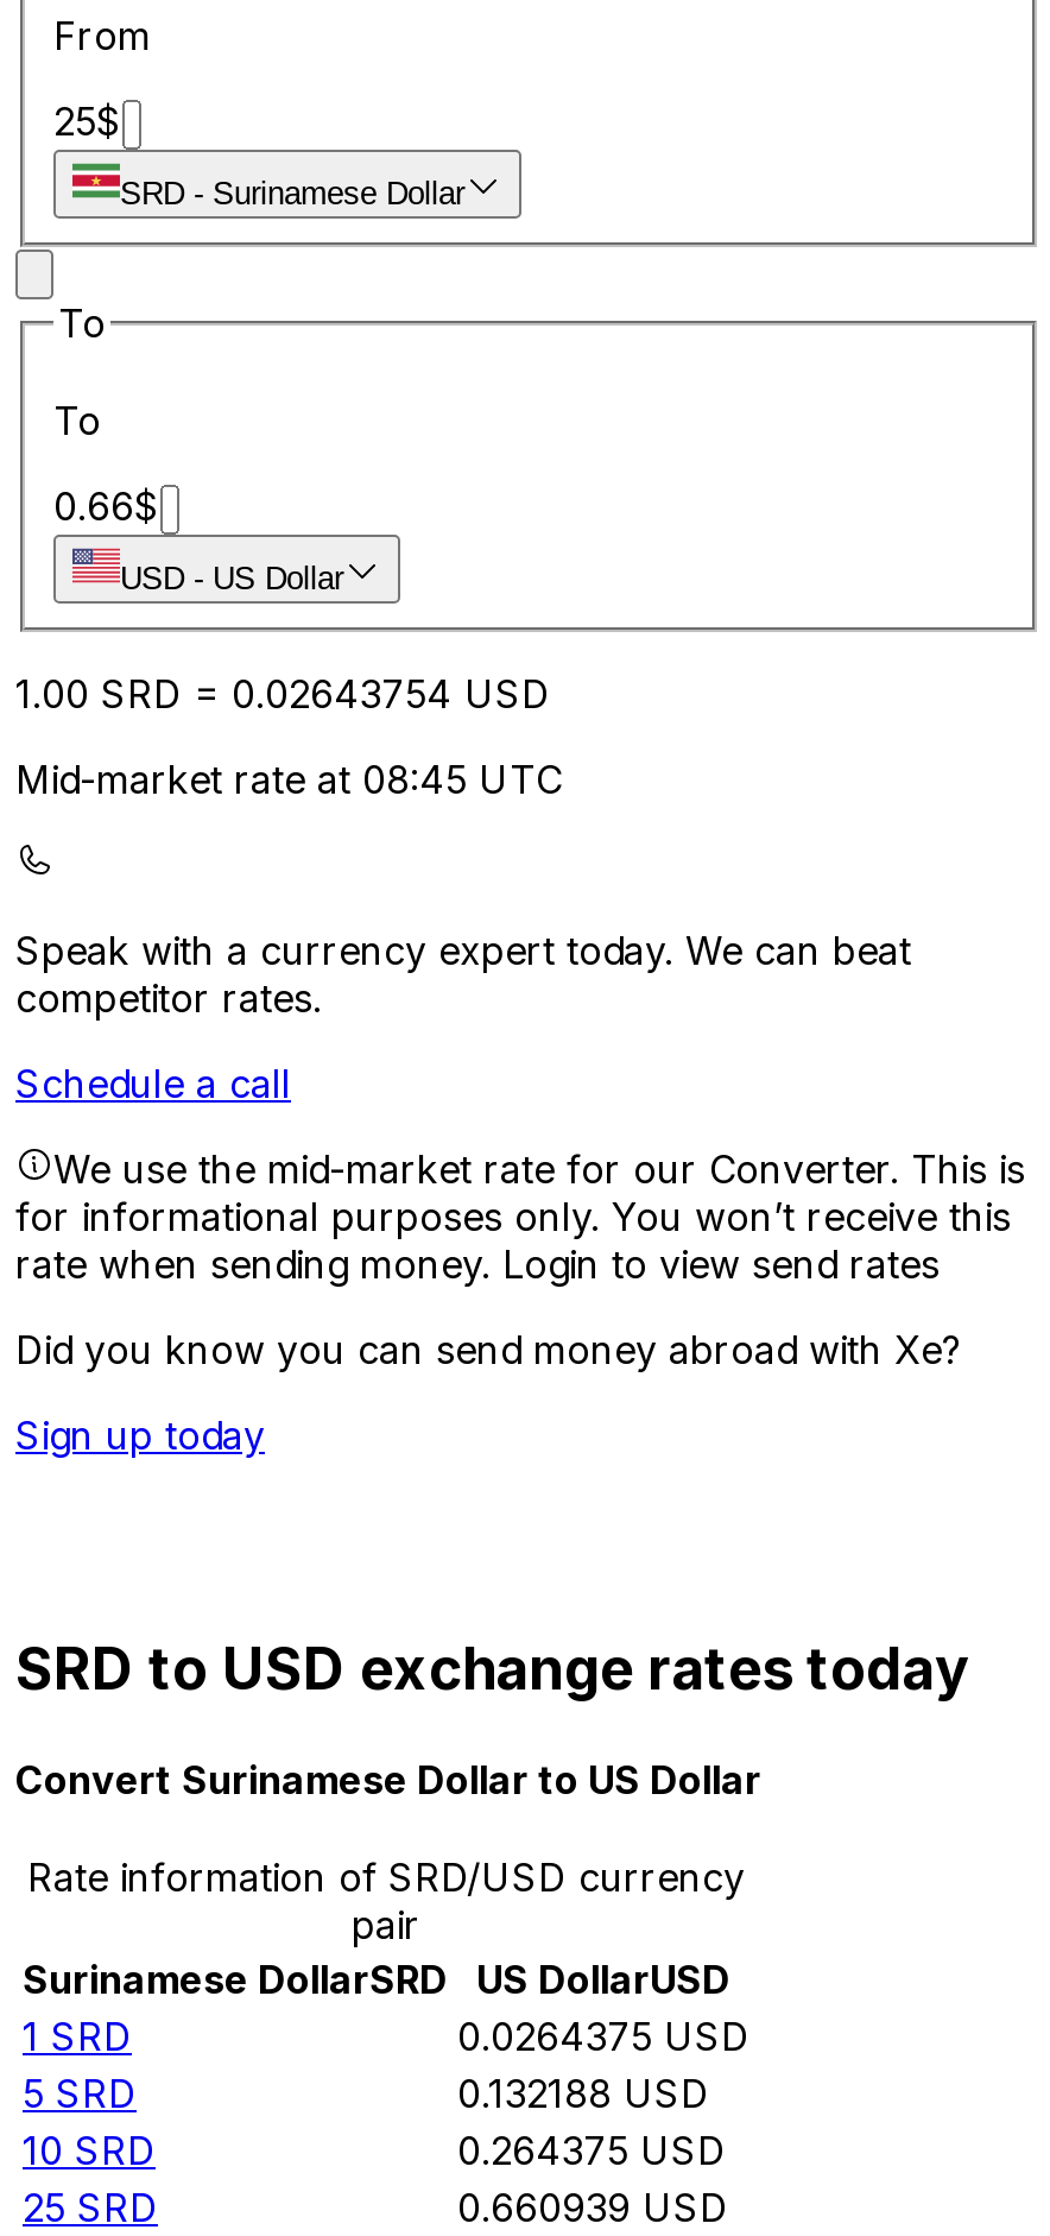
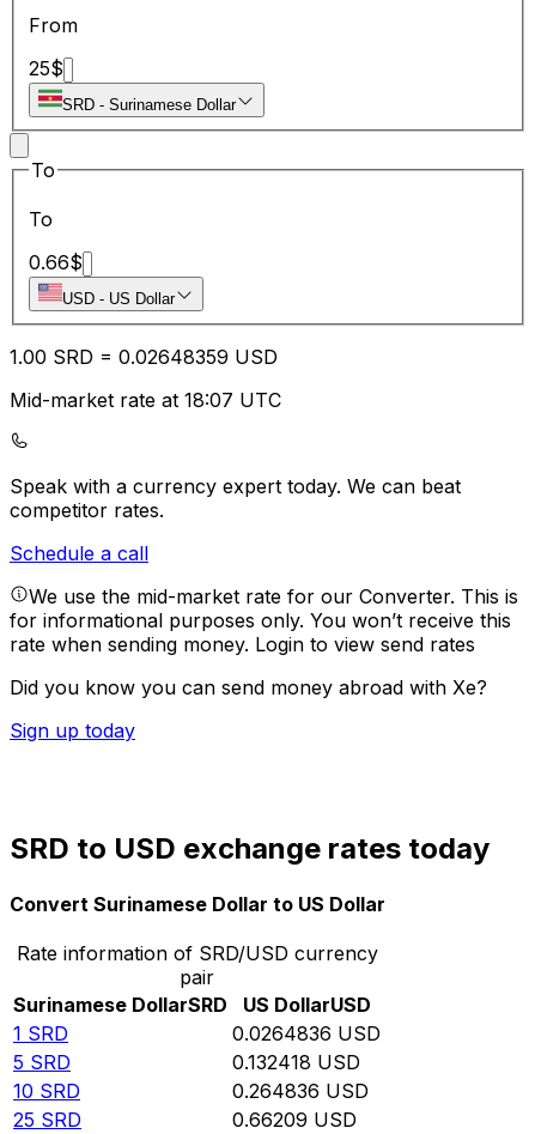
- 1.00 SRD = 0.02643754 USD
+ 1.00 SRD = 0.02648359 USD

- Mid-market rate at 08:45 UTC
+ Mid-market rate at 18:07 UTC

- 0.0264375 USD
+ 0.0264836 USD

- 0.132188 USD
+ 0.132418 USD

- 0.264375 USD
+ 0.264836 USD

- 0.660939 USD
+ 0.66209 USD
